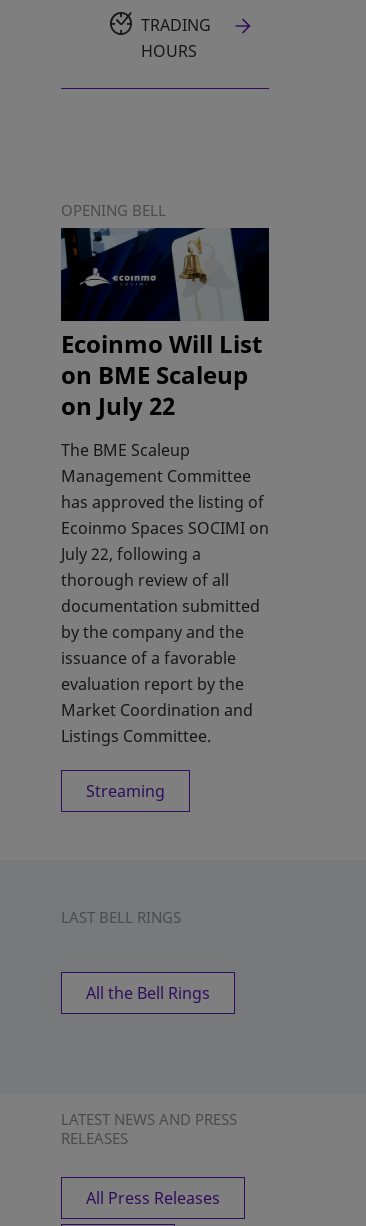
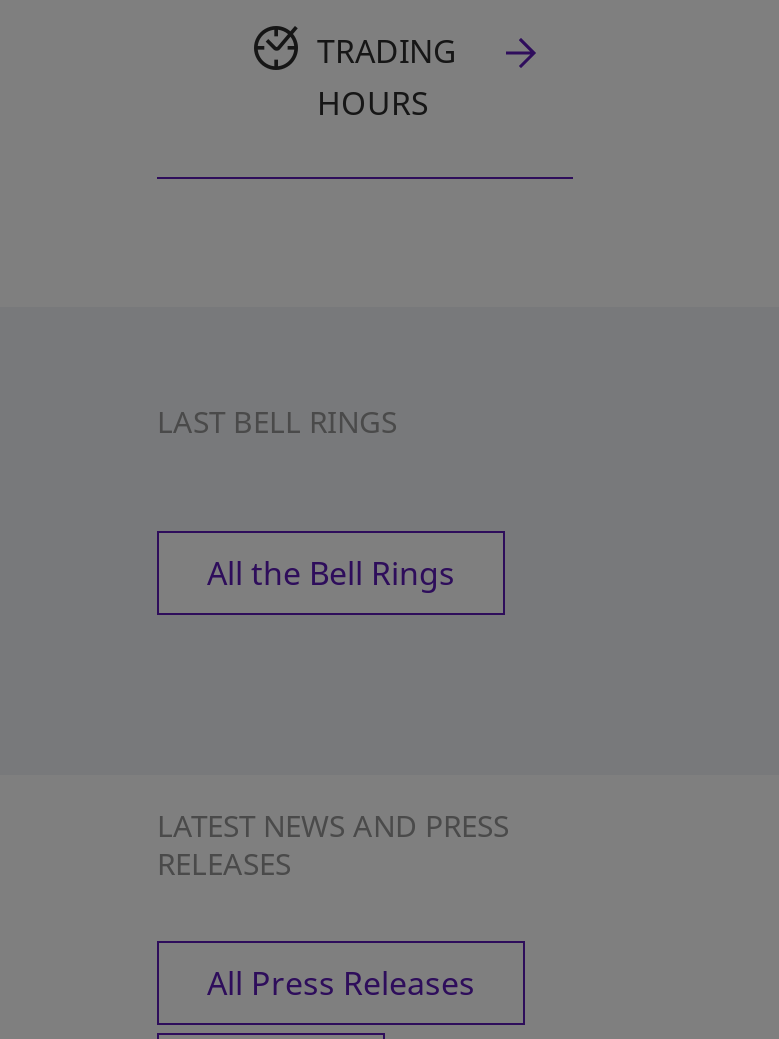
- OPENING BELL

- [image]
- Ecoinmo Will List
- on BME Scaleup
- on July 22
- The BME Scaleup
- Management Committee
- has approved the listing of
- Ecoinmo Spaces SOCIMI on
- July 22, following a
- thorough review of all
- documentation submitted
- by the company and the
- issuance of a favorable
- evaluation report by the
- Market Coordination and
- Listings Committee.
- Streaming
